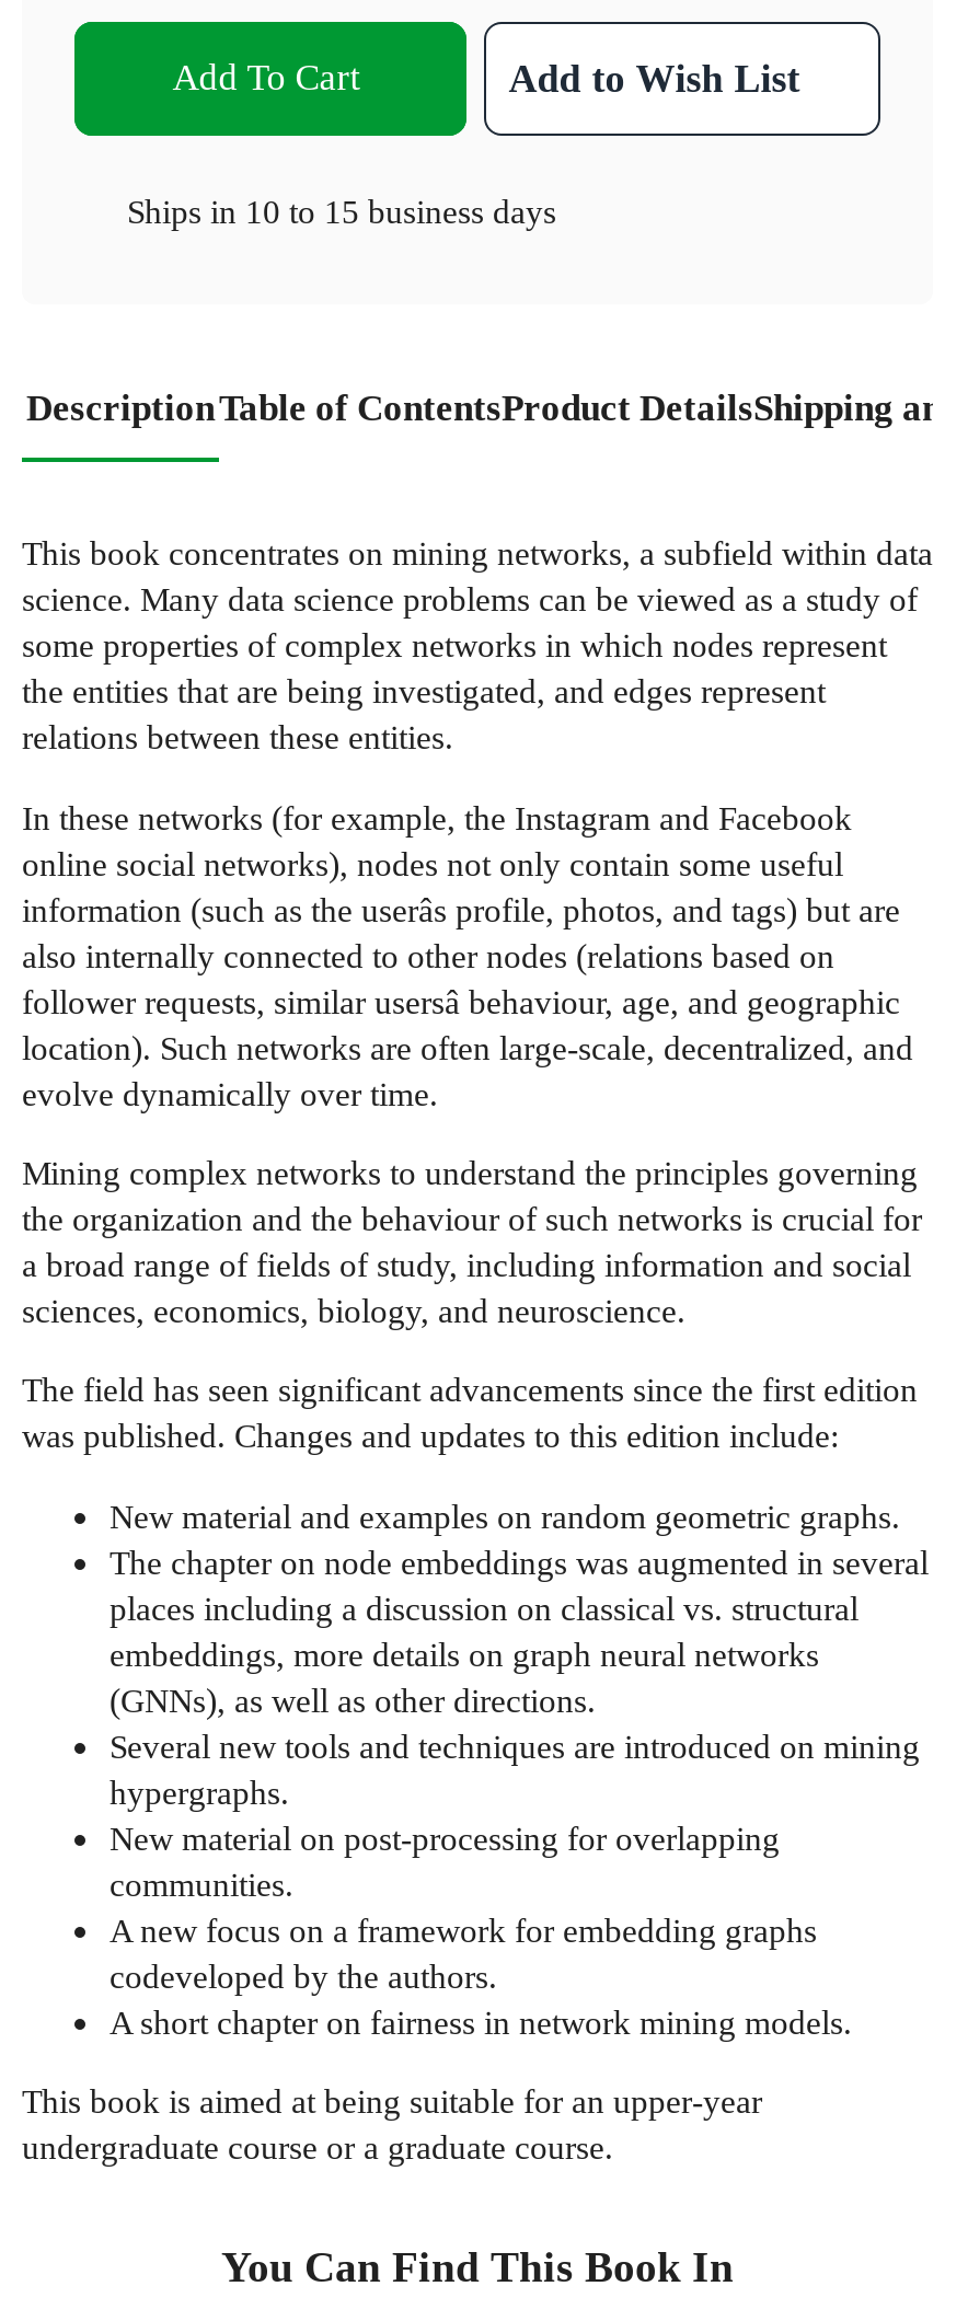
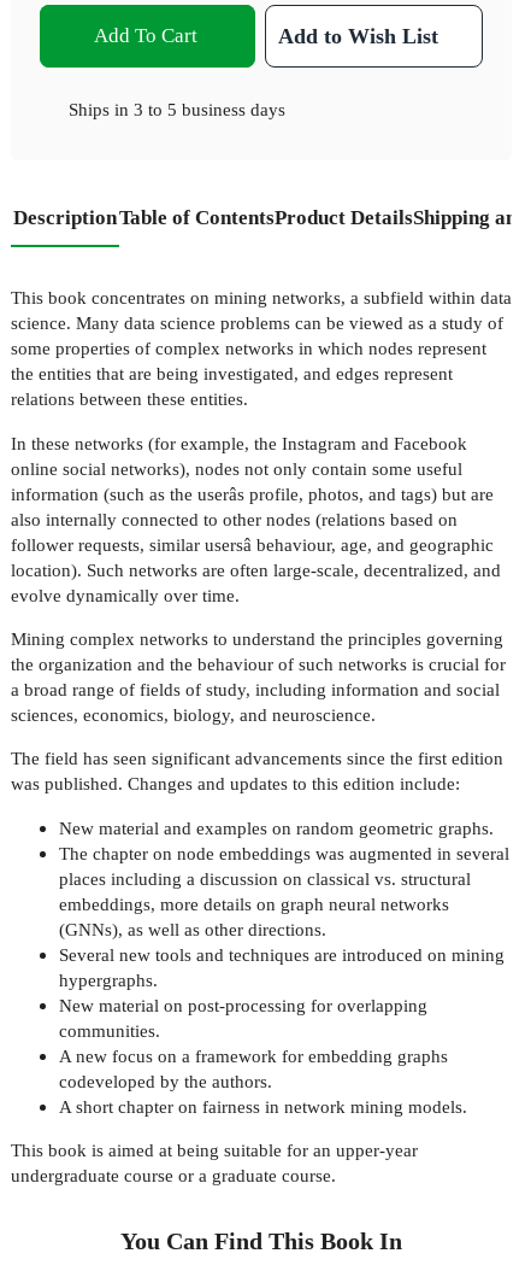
- Ships in 10 to 15 business days
+ Ships in 3 to 5 business days
